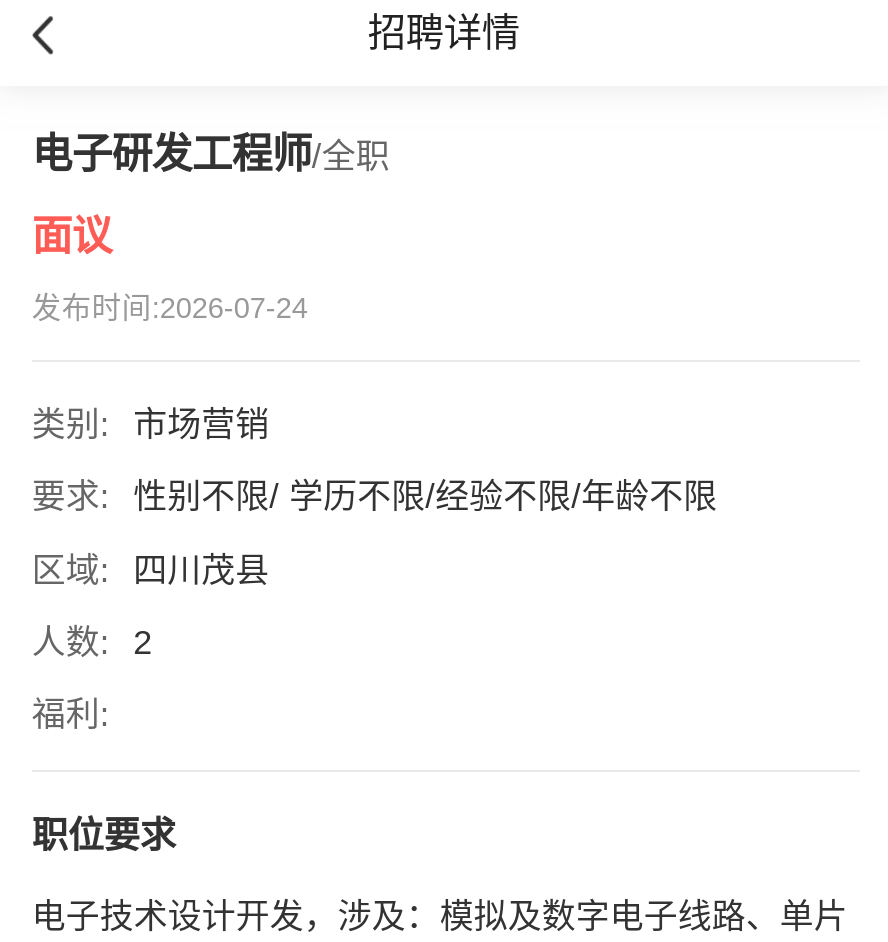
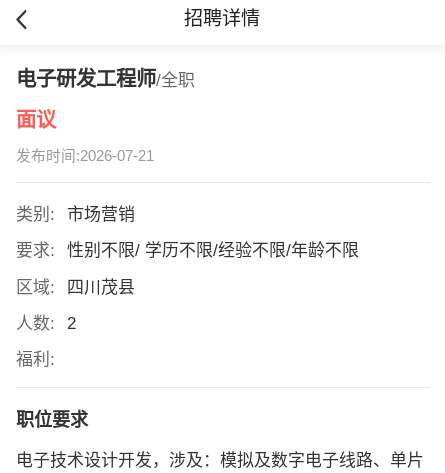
- 发布时间:2026-07-24
+ 发布时间:2026-07-21
